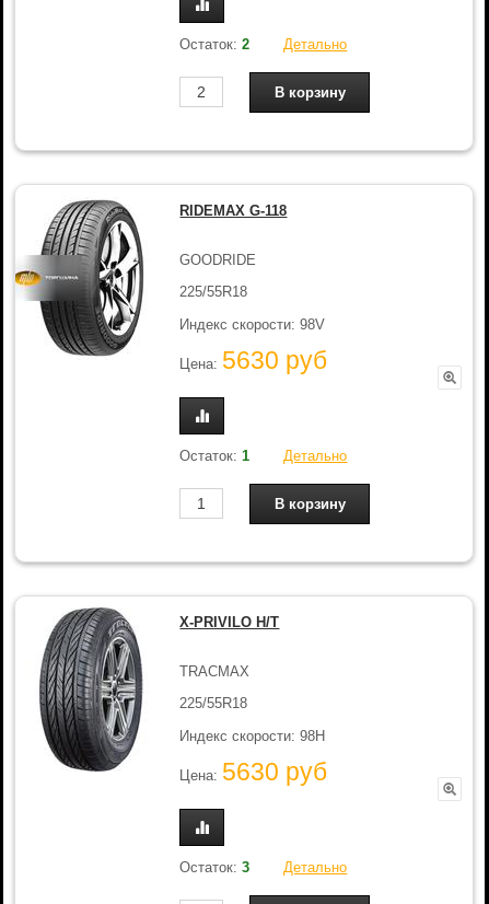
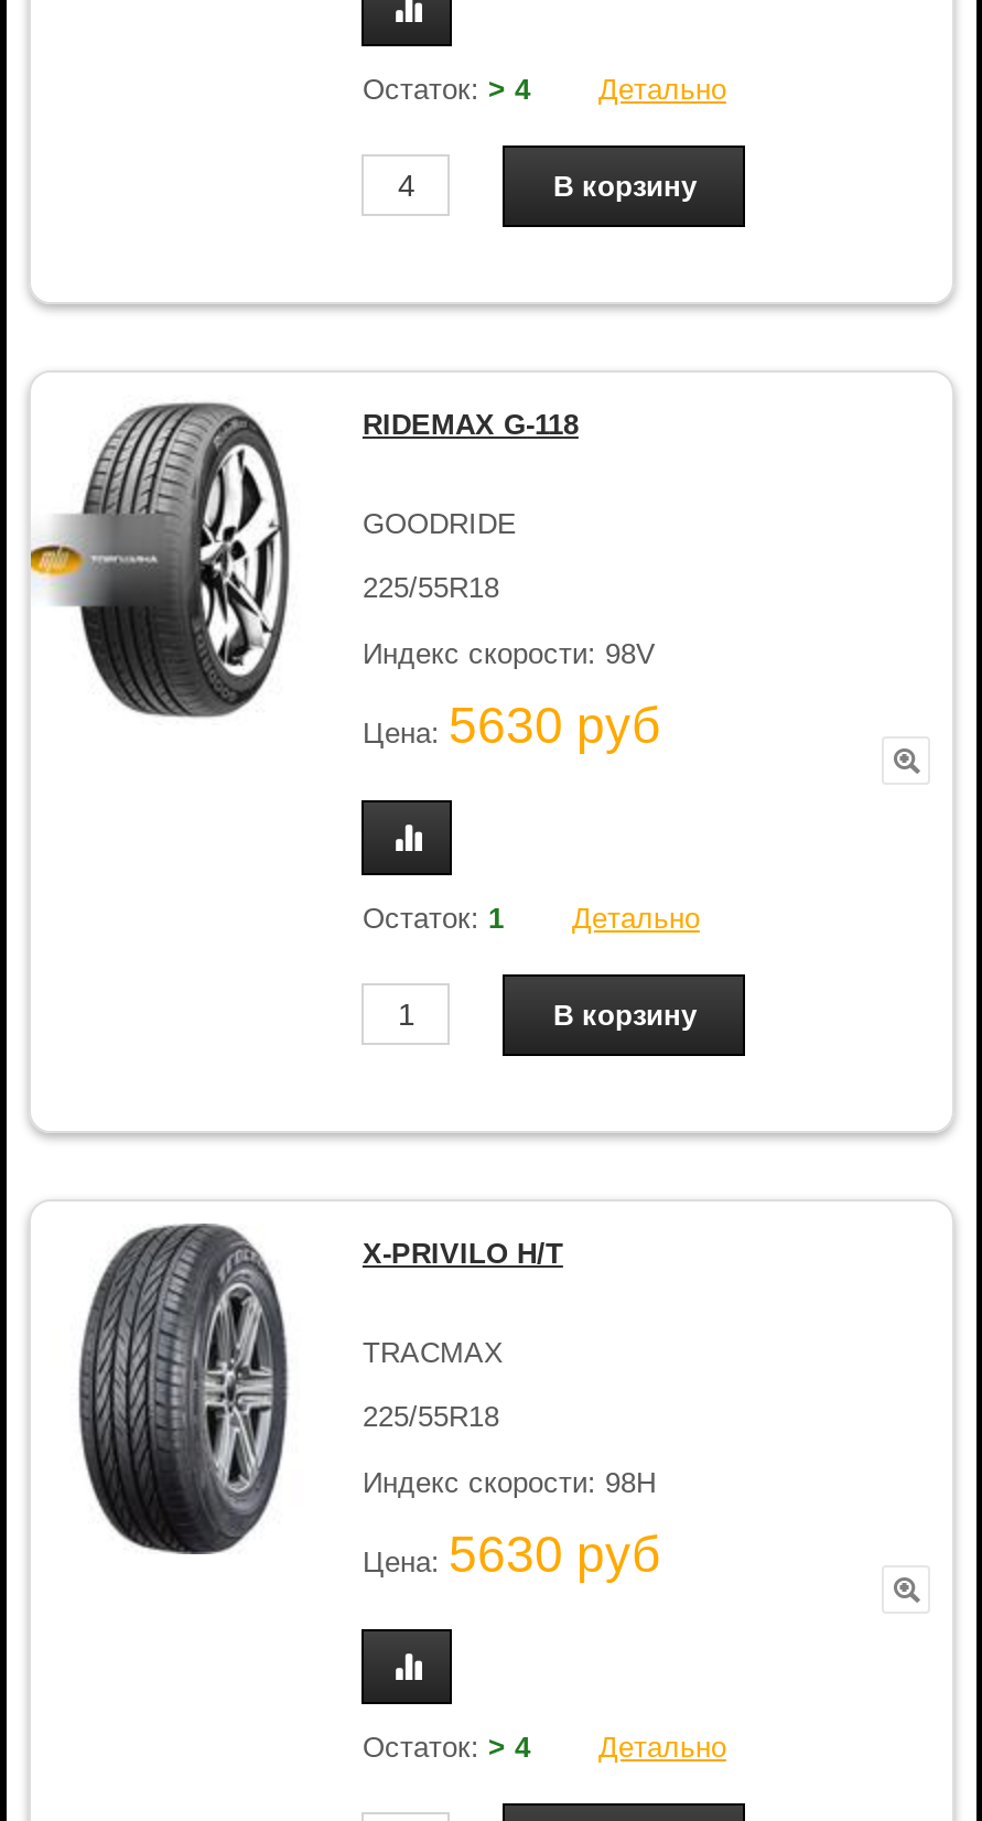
- Остаток: 2
+ Остаток: > 4

- Остаток: 3
+ Остаток: > 4
